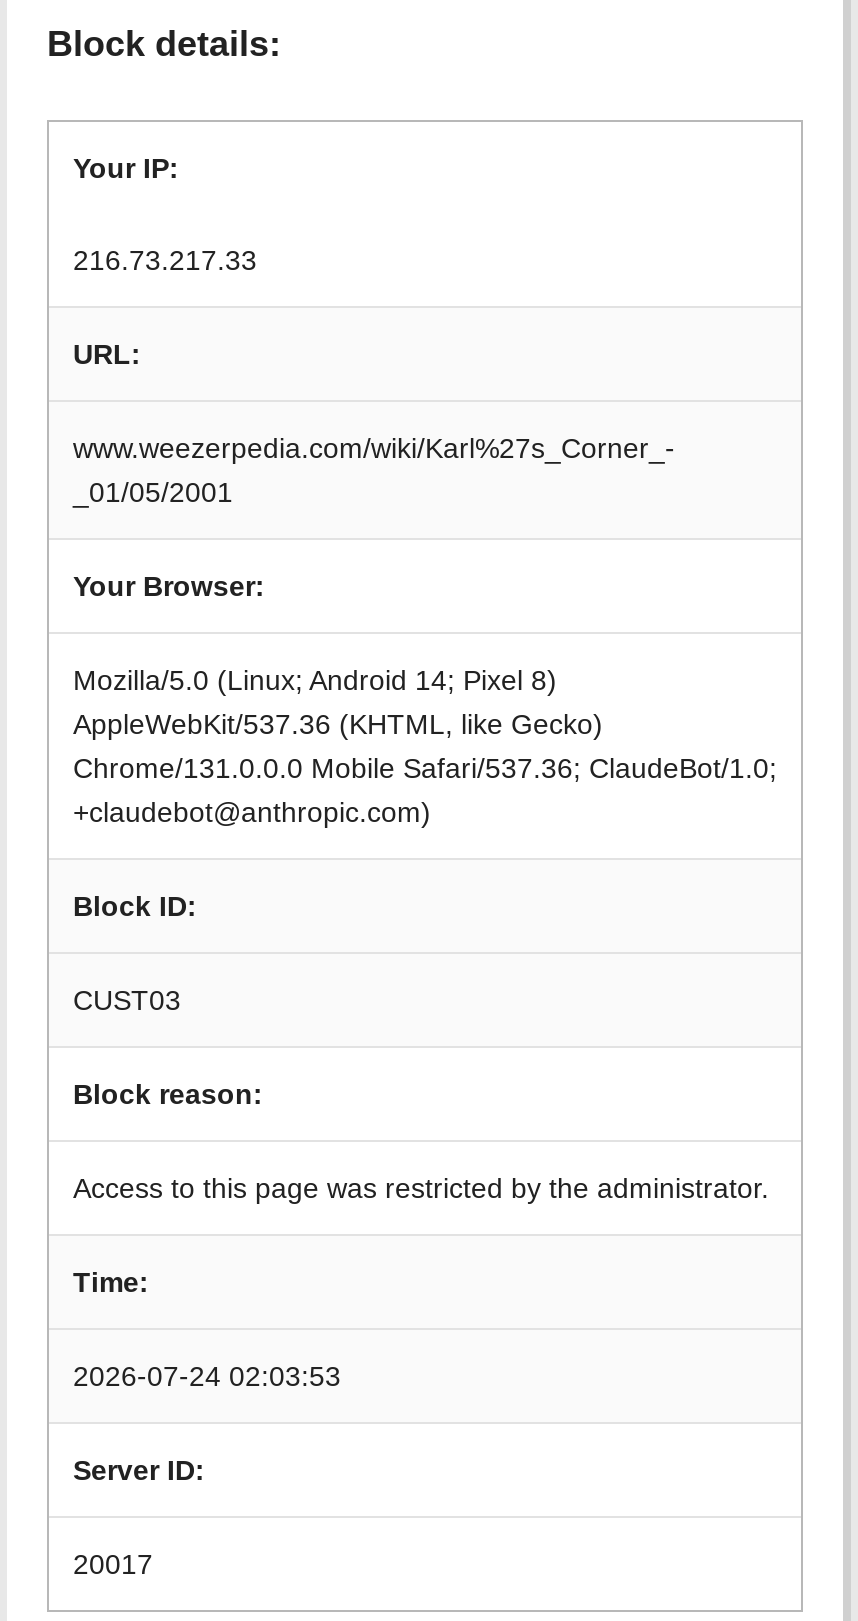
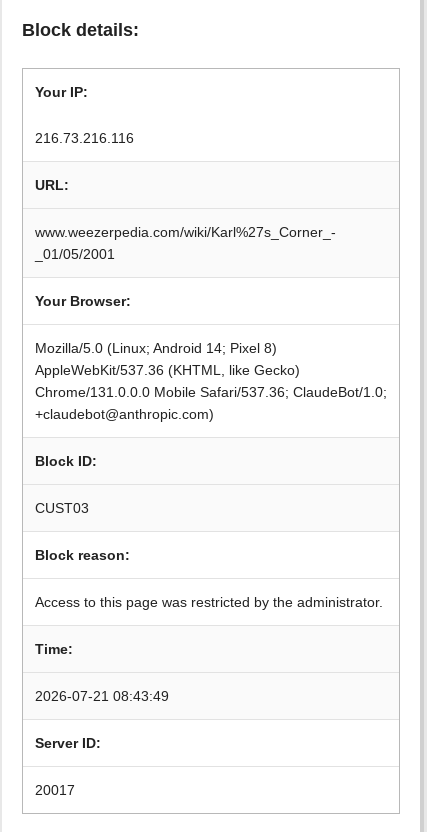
- 216.73.217.33
+ 216.73.216.116

- 2026-07-24 02:03:53
+ 2026-07-21 08:43:49
